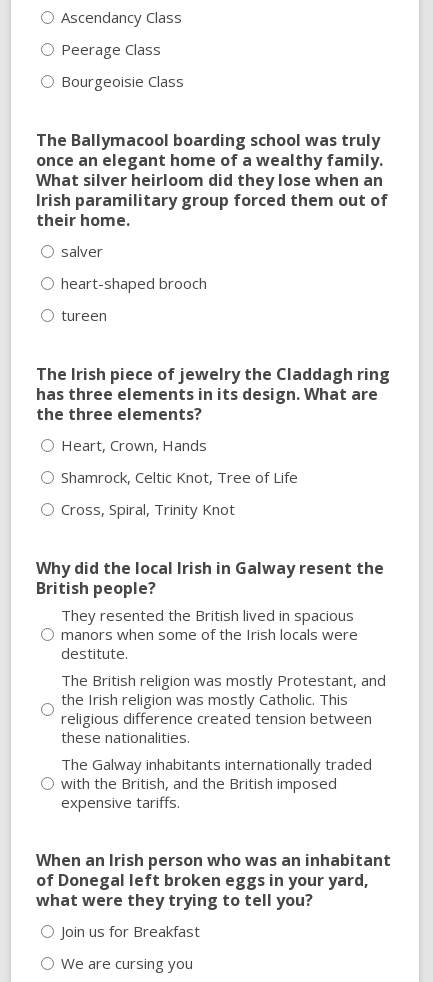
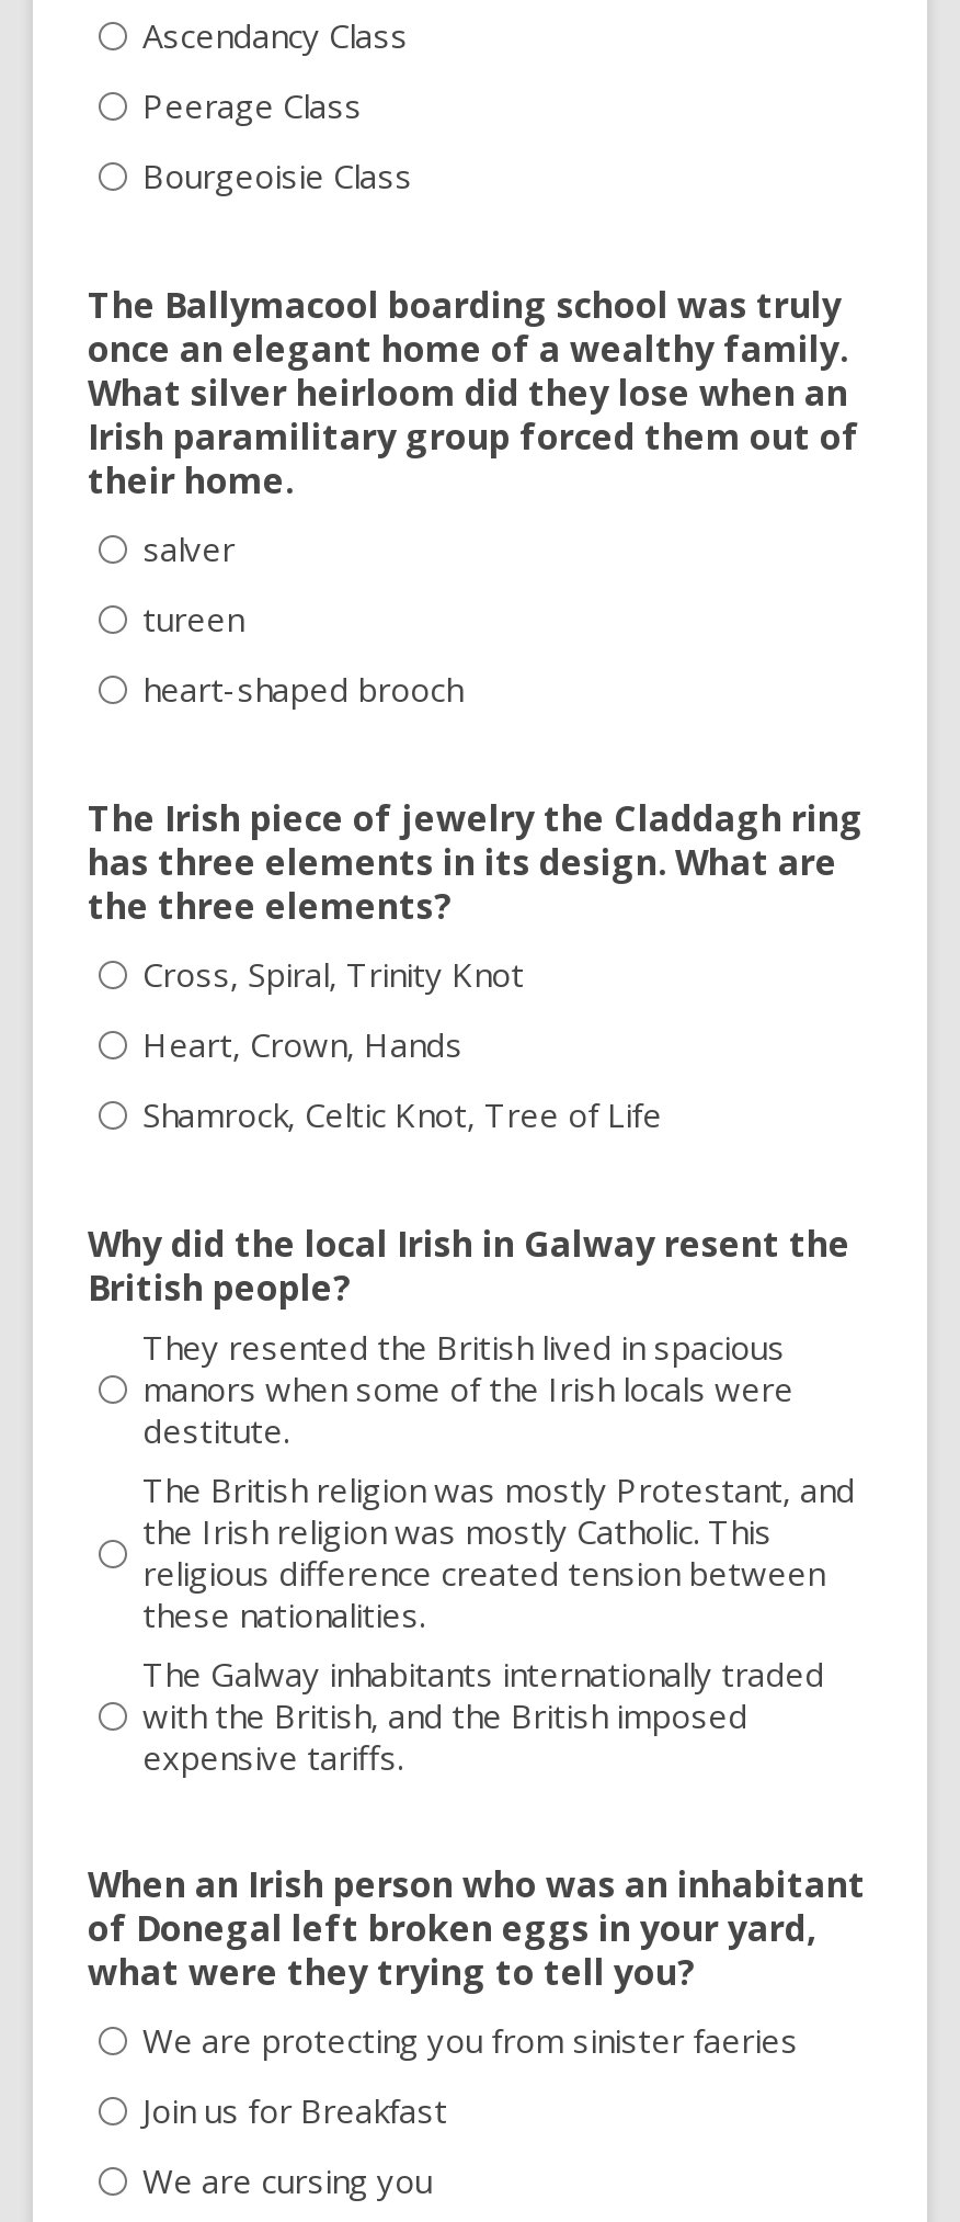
moved up: tureen

moved up: Cross, Spiral, Trinity Knot

+ We are protecting you from sinister faeries
